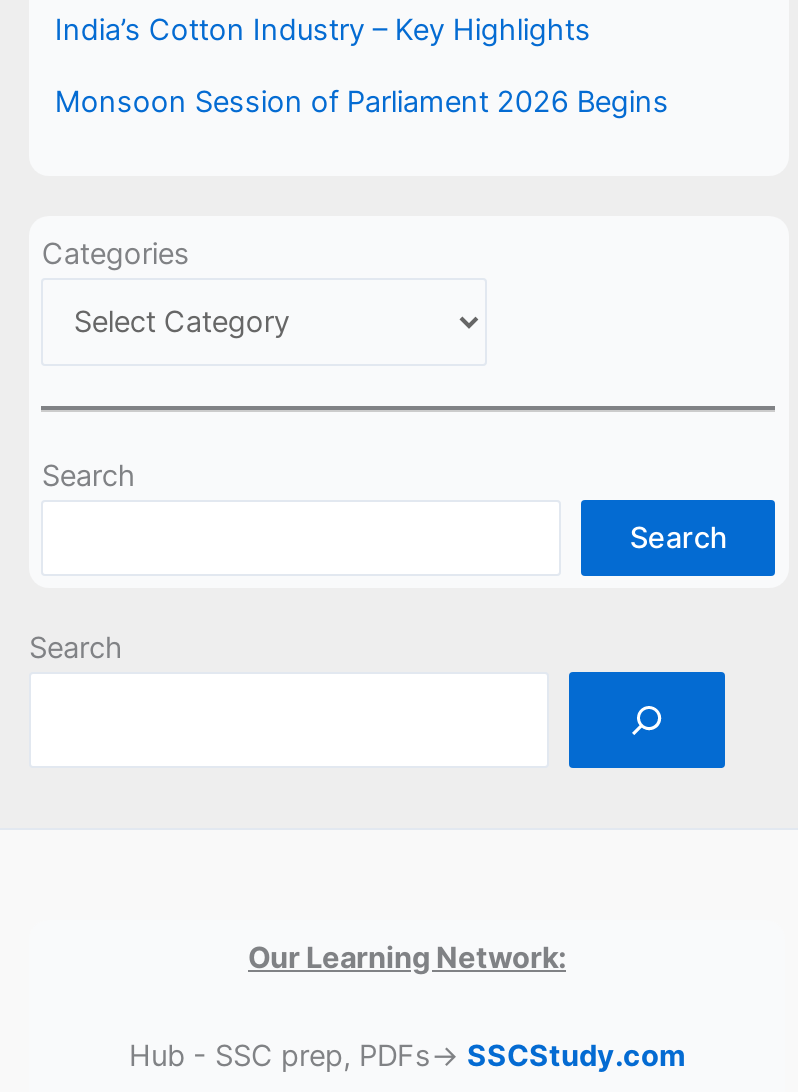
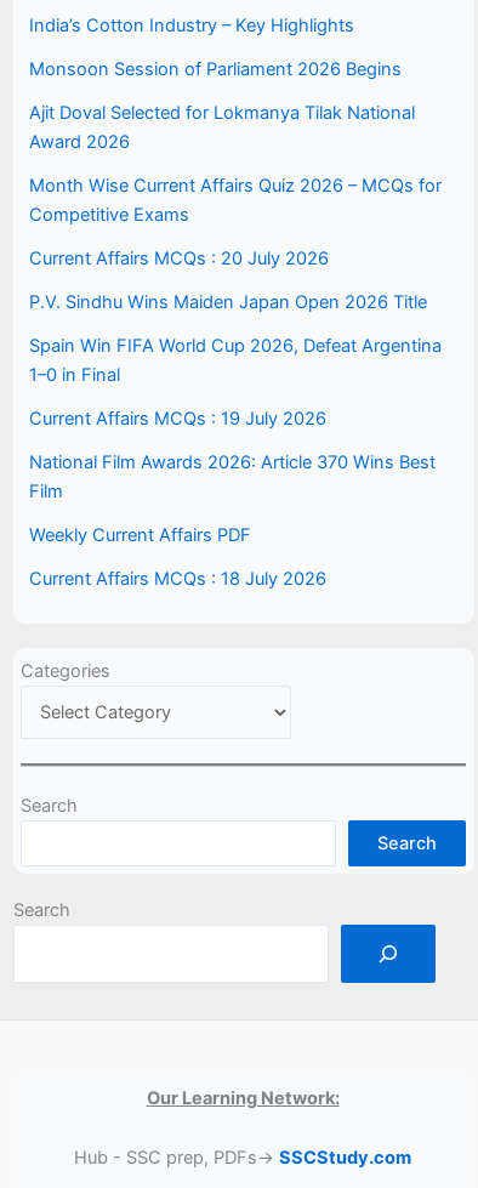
+ Ajit Doval Selected for Lokmanya Tilak National
+ Award 2026
+ Month Wise Current Affairs Quiz 2026 – MCQs for
+ Competitive Exams
+ Current Affairs MCQs : 20 July 2026
+ P.V. Sindhu Wins Maiden Japan Open 2026 Title
+ Spain Win FIFA World Cup 2026, Defeat Argentina
+ 1–0 in Final
+ Current Affairs MCQs : 19 July 2026
+ National Film Awards 2026: Article 370 Wins Best
+ Film
+ Weekly Current Affairs PDF
+ Current Affairs MCQs : 18 July 2026
